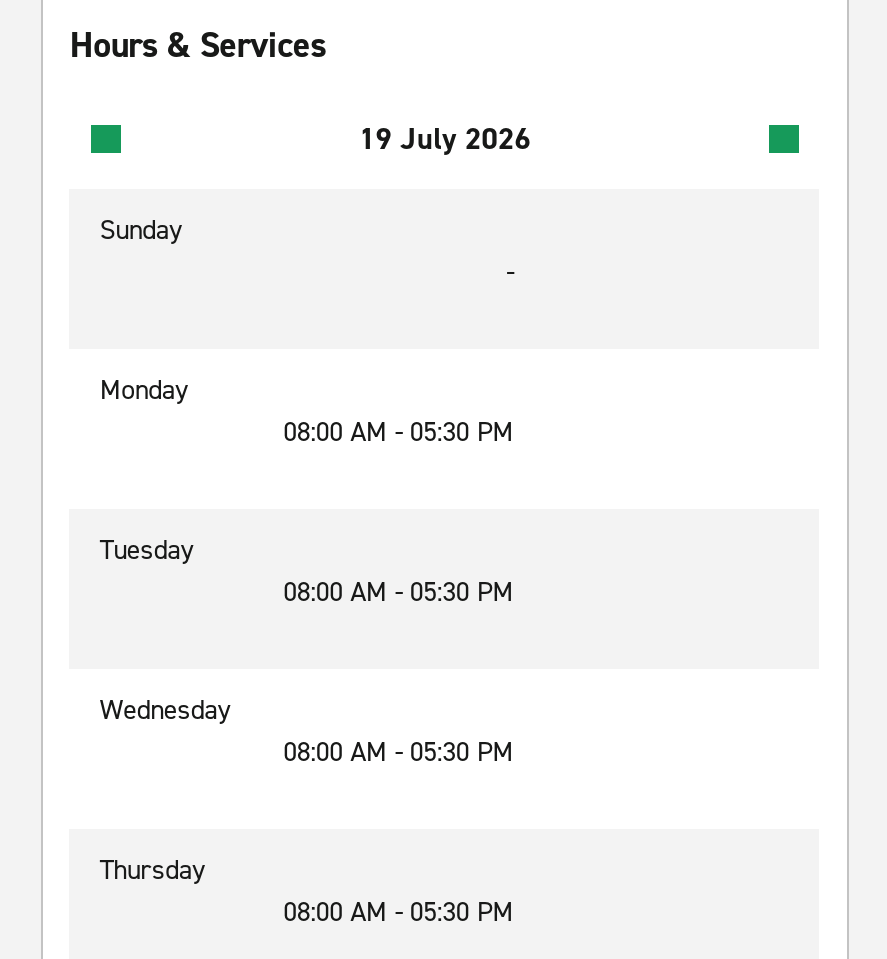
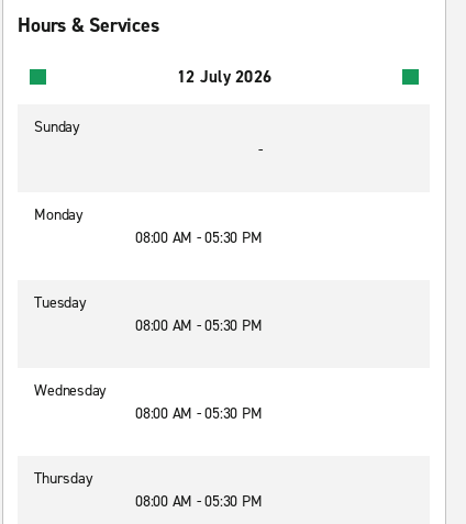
- 19 July 2026
+ 12 July 2026
